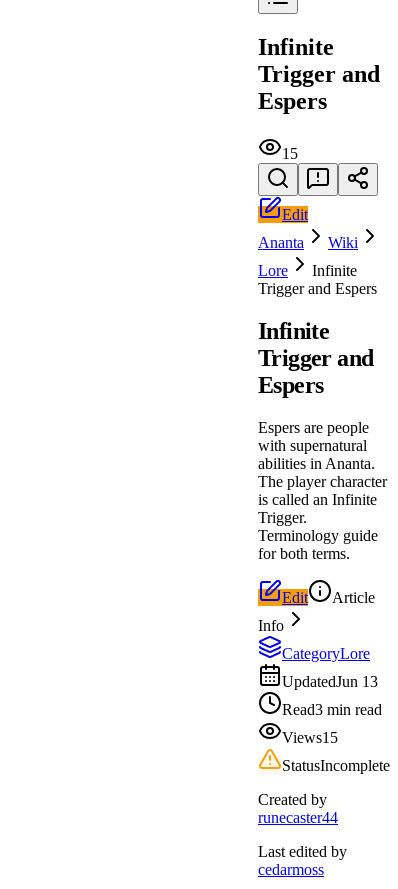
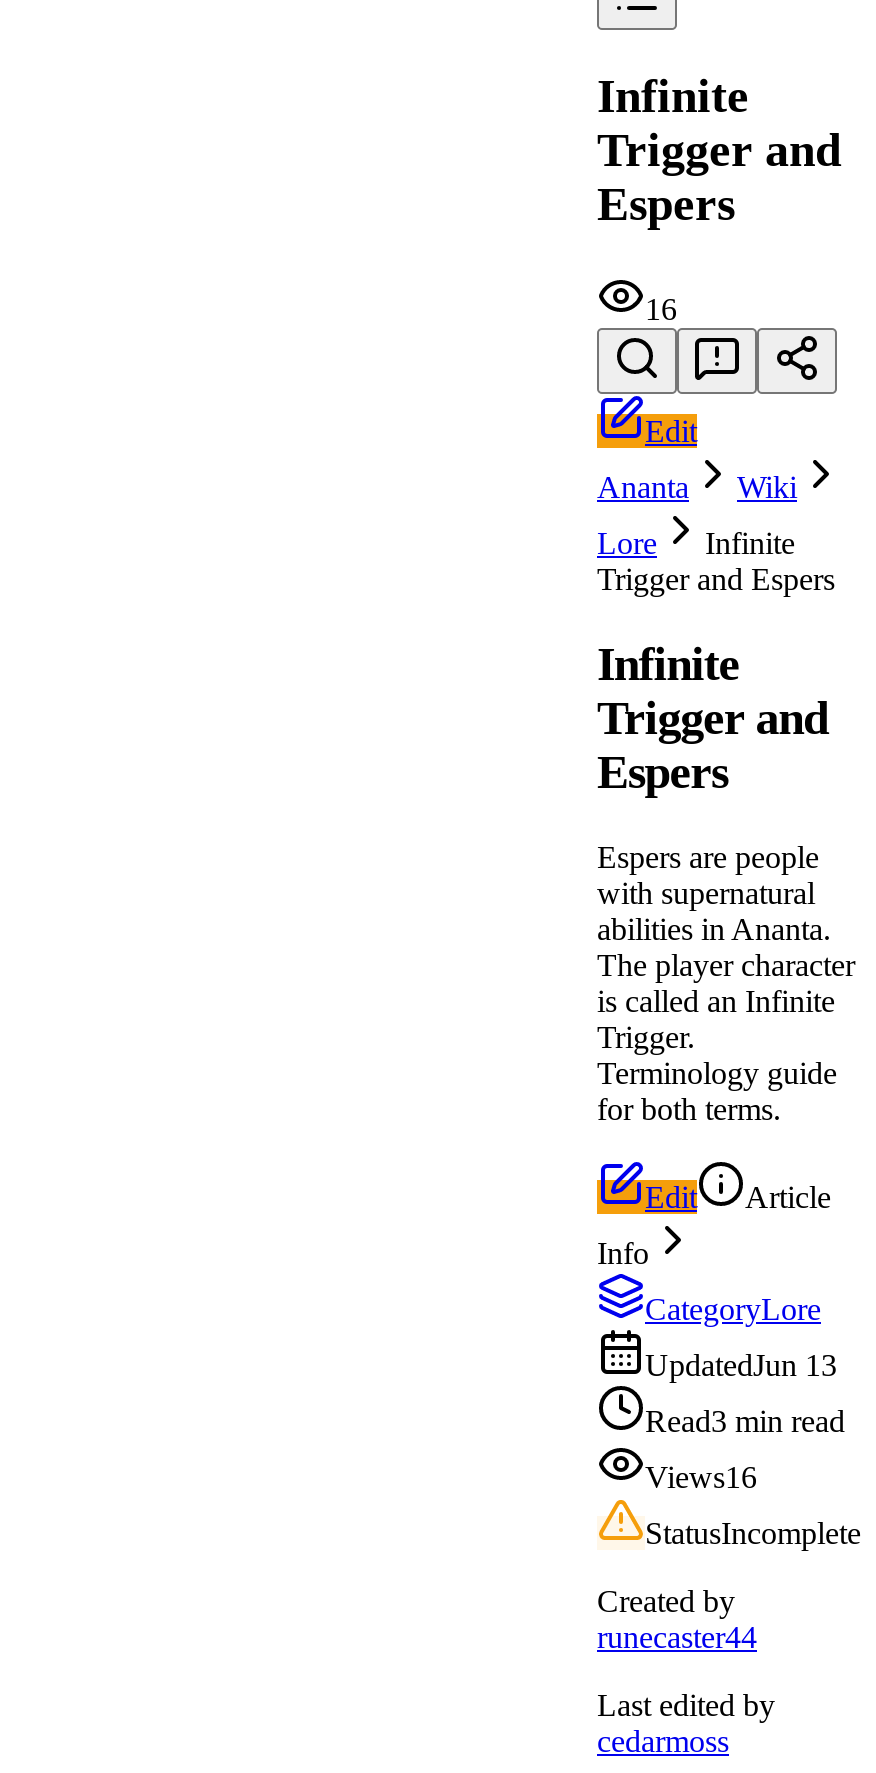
- 15
+ 16

- Views15
+ Views16
